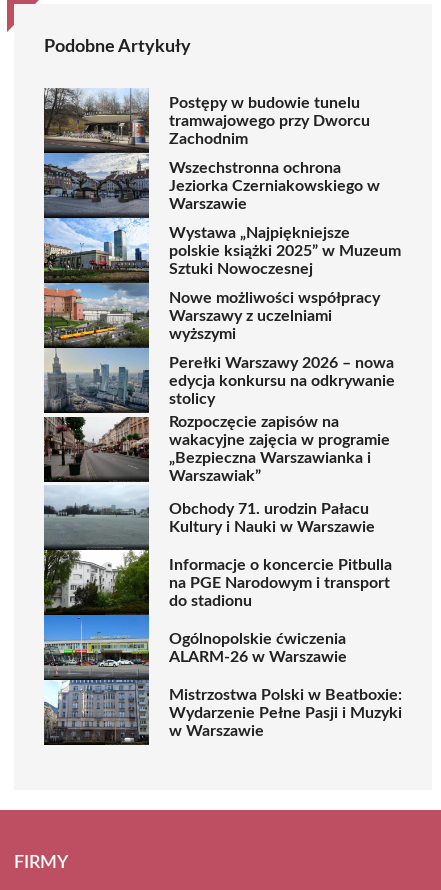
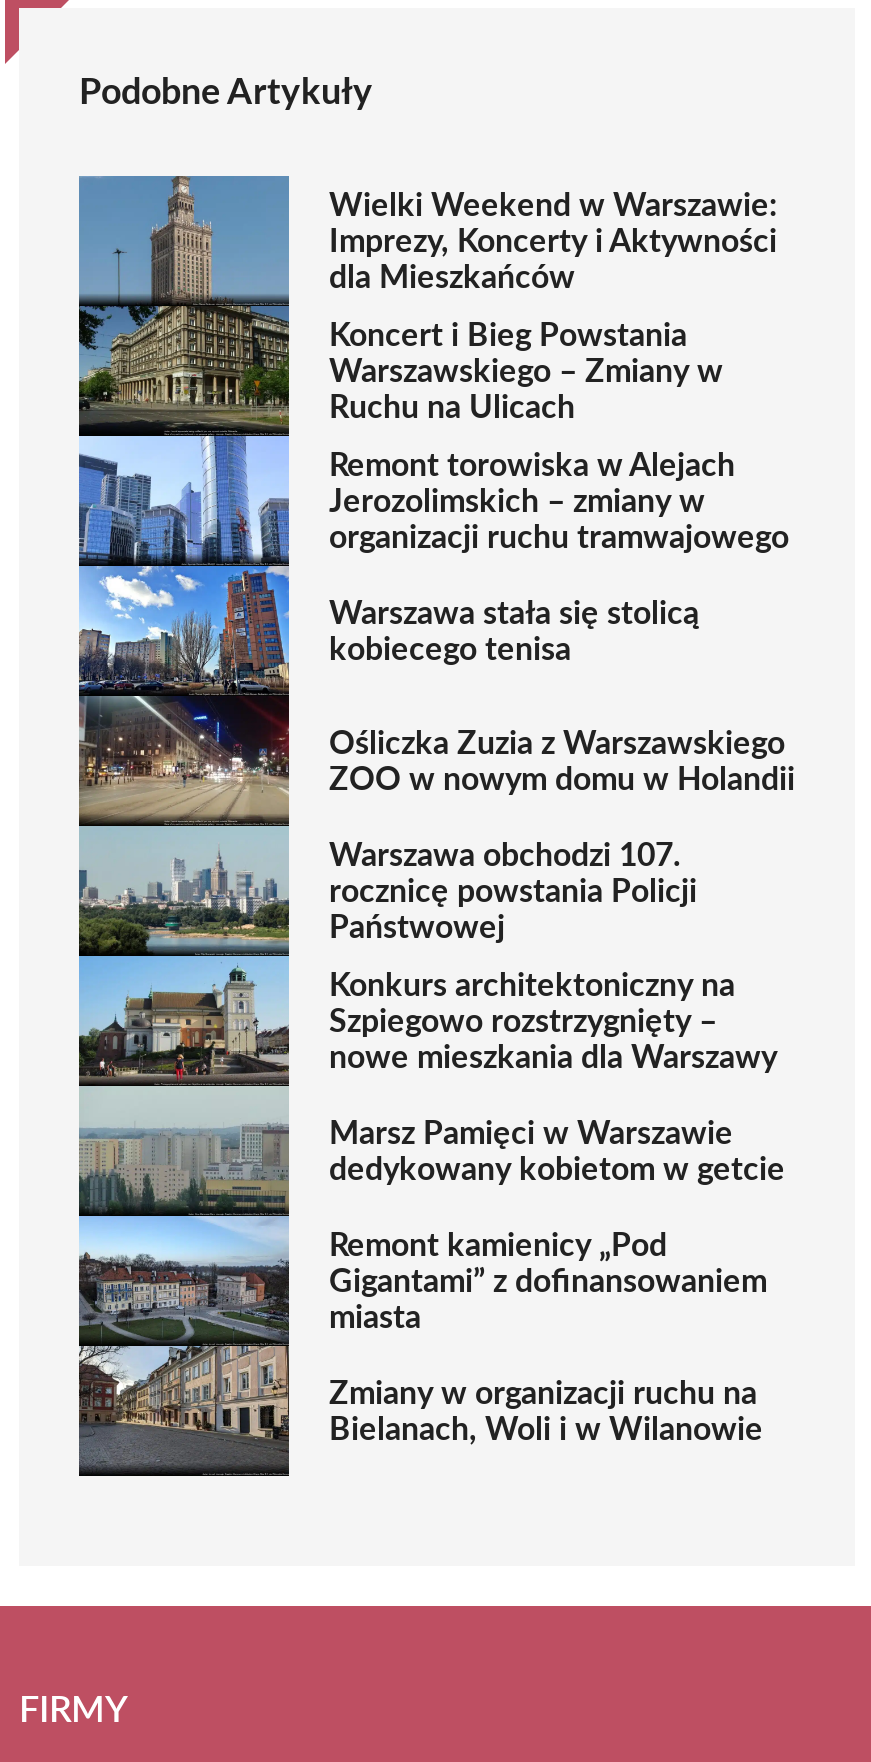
- [image]
- Postępy w budowie tunelu
- tramwajowego przy Dworcu
- Zachodnim
+ [image]
+ Wielki Weekend w Warszawie:
+ Imprezy, Koncerty i Aktywności
+ dla Mieszkańców

- Wszechstronna ochrona
- Jeziorka Czerniakowskiego w
- Warszawie
+ Koncert i Bieg Powstania
+ Warszawskiego – Zmiany w
+ Ruchu na Ulicach

- Wystawa „Najpiękniejsze
- polskie książki 2025” w Muzeum
- Sztuki Nowoczesnej
+ Remont torowiska w Alejach
+ Jerozolimskich – zmiany w
+ organizacji ruchu tramwajowego

- Nowe możliwości współpracy
- Warszawy z uczelniami
- wyższymi
+ Warszawa stała się stolicą
+ kobiecego tenisa

- Perełki Warszawy 2026 – nowa
- edycja konkursu na odkrywanie
- stolicy
+ Ośliczka Zuzia z Warszawskiego
+ ZOO w nowym domu w Holandii

- Rozpoczęcie zapisów na
- wakacyjne zajęcia w programie
- „Bezpieczna Warszawianka i
- Warszawiak”
+ Warszawa obchodzi 107.
+ rocznicę powstania Policji
+ Państwowej

- Obchody 71. urodzin Pałacu
- Kultury i Nauki w Warszawie
+ Konkurs architektoniczny na
+ Szpiegowo rozstrzygnięty –
+ nowe mieszkania dla Warszawy

- Informacje o koncercie Pitbulla
- na PGE Narodowym i transport
- do stadionu
+ Marsz Pamięci w Warszawie
+ dedykowany kobietom w getcie

- Ogólnopolskie ćwiczenia
- ALARM-26 w Warszawie
+ Remont kamienicy „Pod
+ Gigantami” z dofinansowaniem
+ miasta

- Mistrzostwa Polski w Beatboxie:
- Wydarzenie Pełne Pasji i Muzyki
- w Warszawie
+ Zmiany w organizacji ruchu na
+ Bielanach, Woli i w Wilanowie
